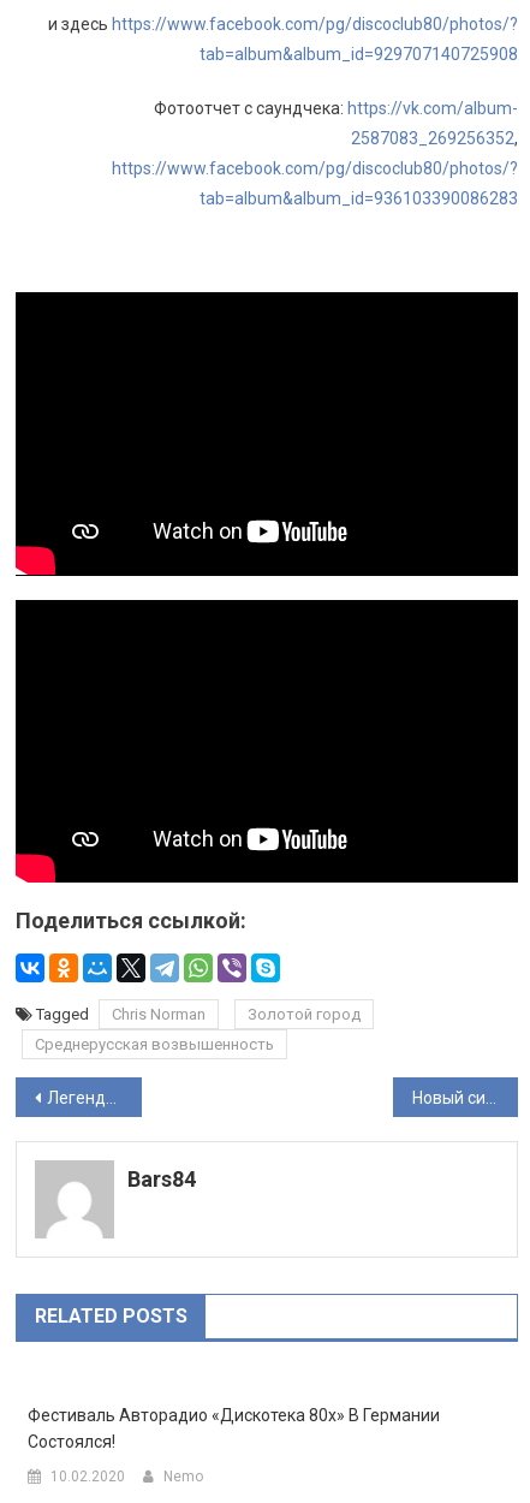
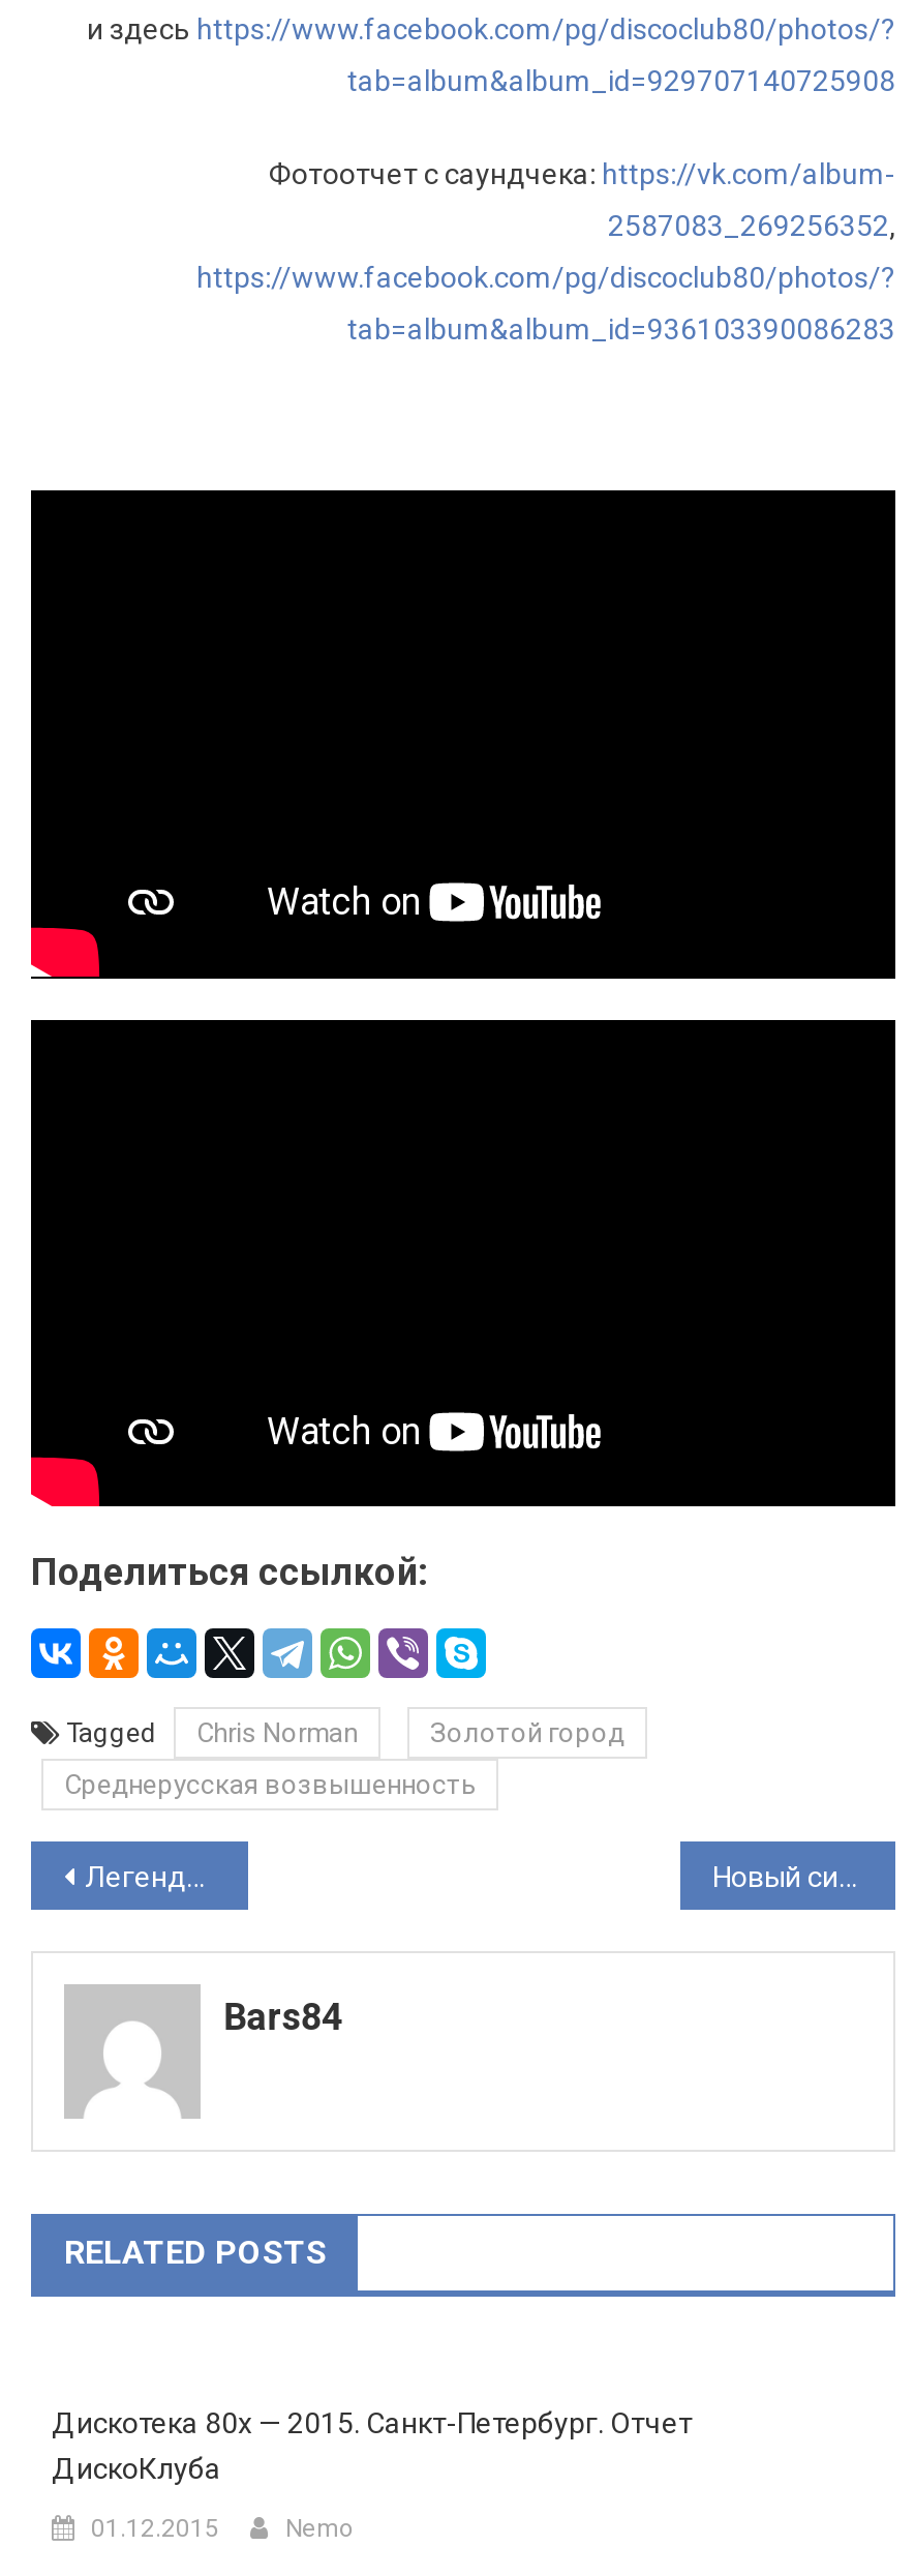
- Фестиваль Авторадио «Дискотека 80х» В Германии
- Состоялся!
+ Дискотека 80х — 2015. Санкт-Петербург. Отчет
+ ДискоКлуба

- 10.02.2020
+ 01.12.2015
